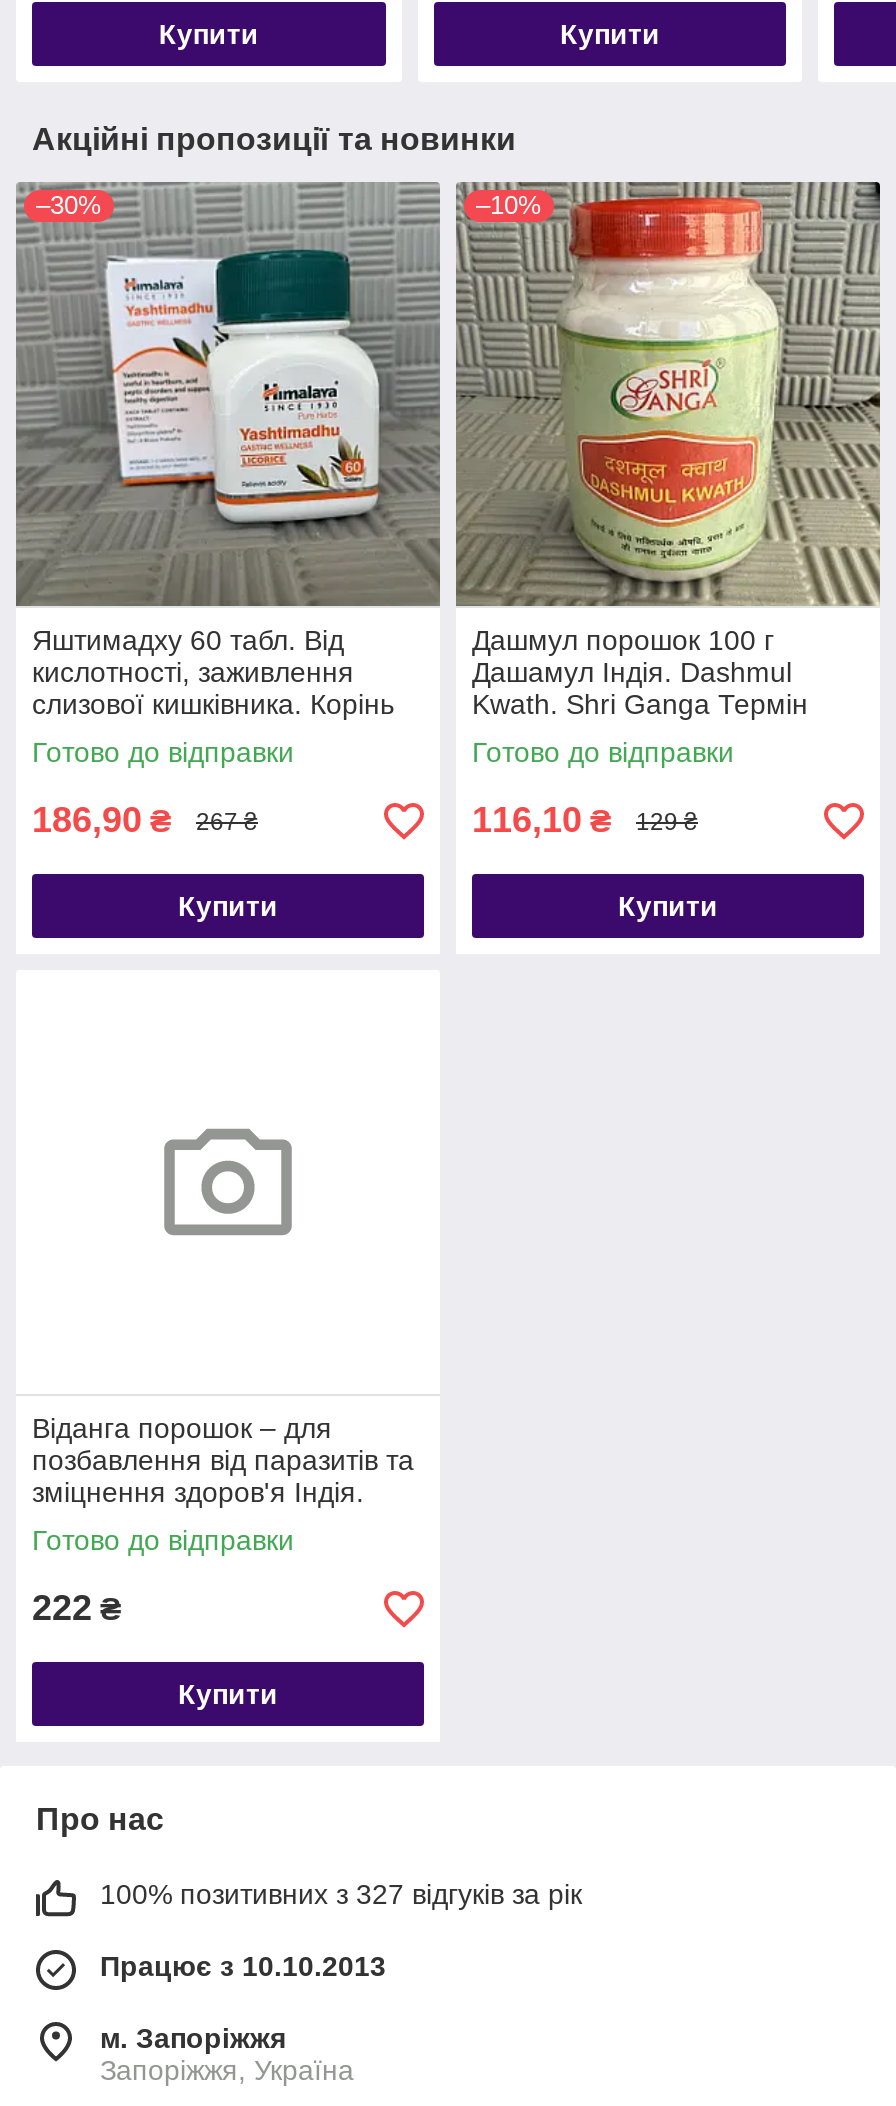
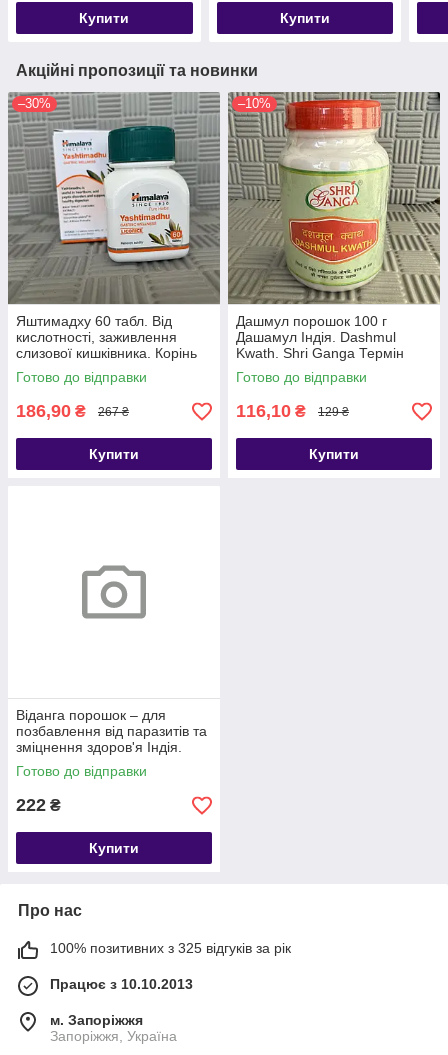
- 100% позитивних з 327 відгуків за рік
+ 100% позитивних з 325 відгуків за рік
